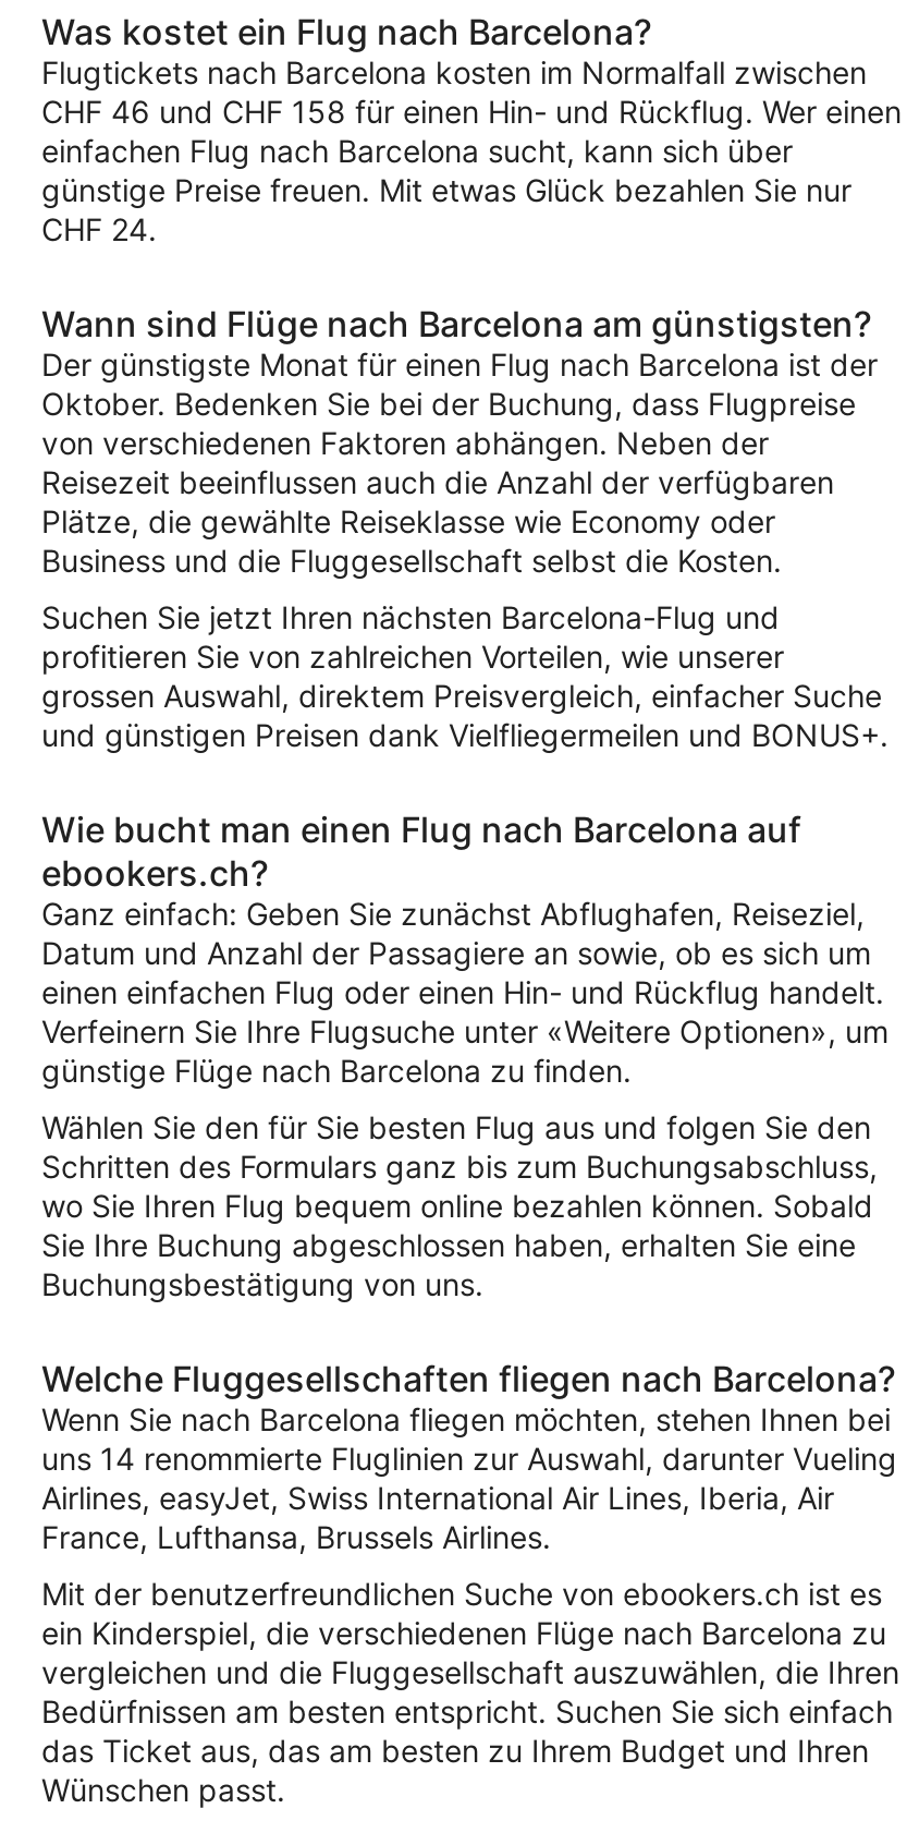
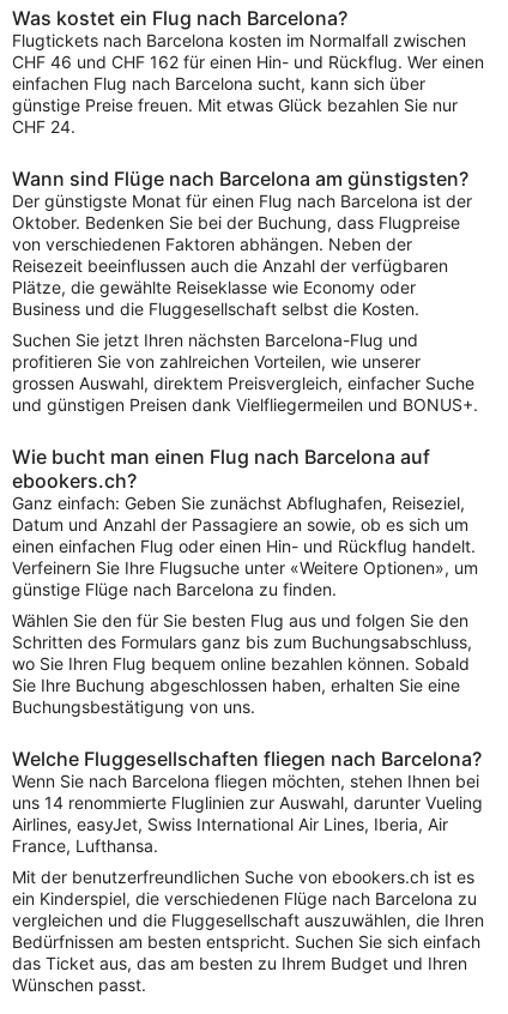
- CHF 46 und CHF 158 für einen Hin- und Rückflug. Wer einen
+ CHF 46 und CHF 162 für einen Hin- und Rückflug. Wer einen

- France, Lufthansa, Brussels Airlines.
+ France, Lufthansa.
